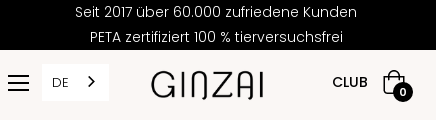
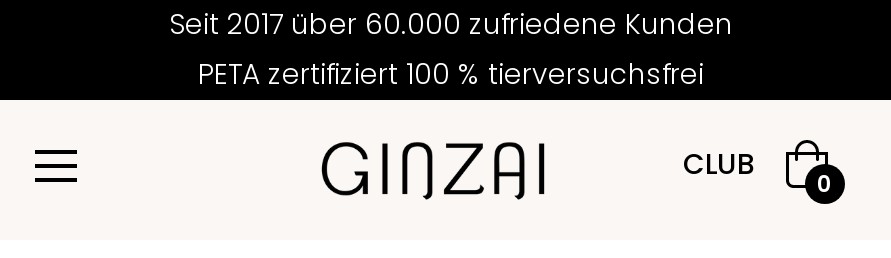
- DE
